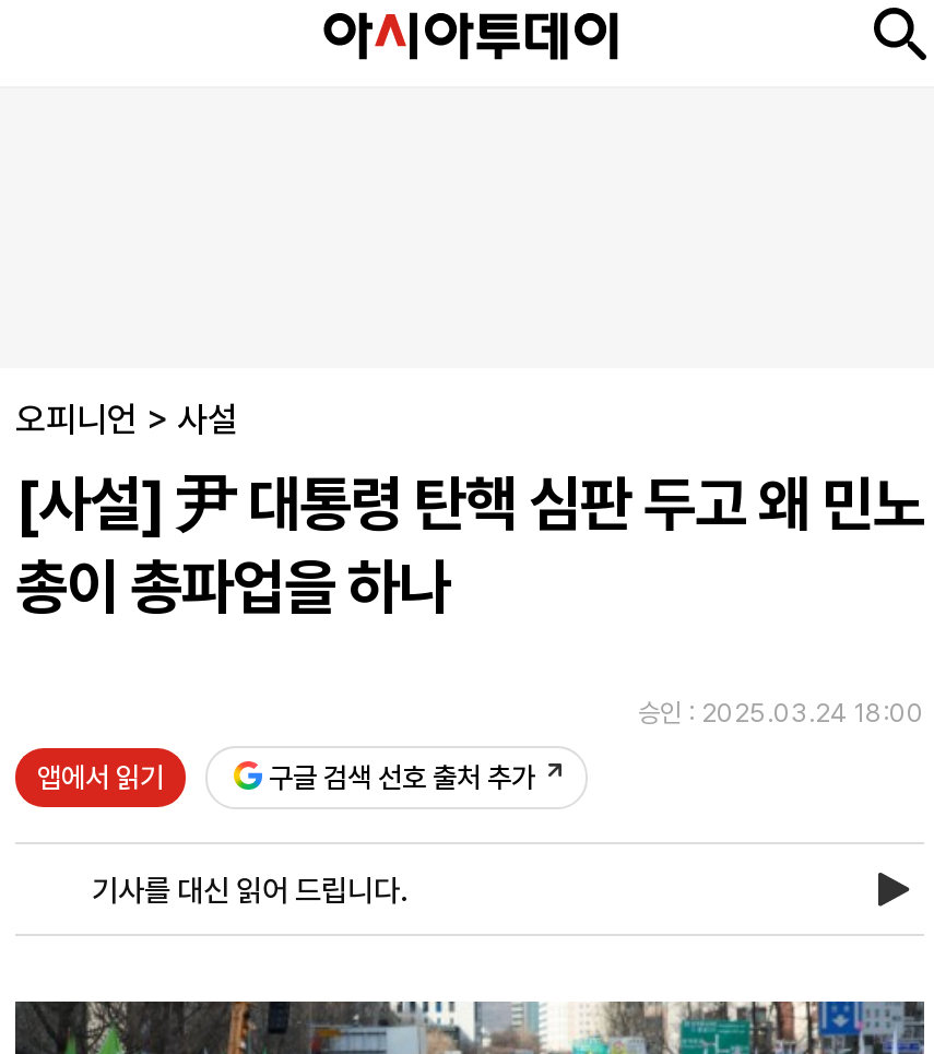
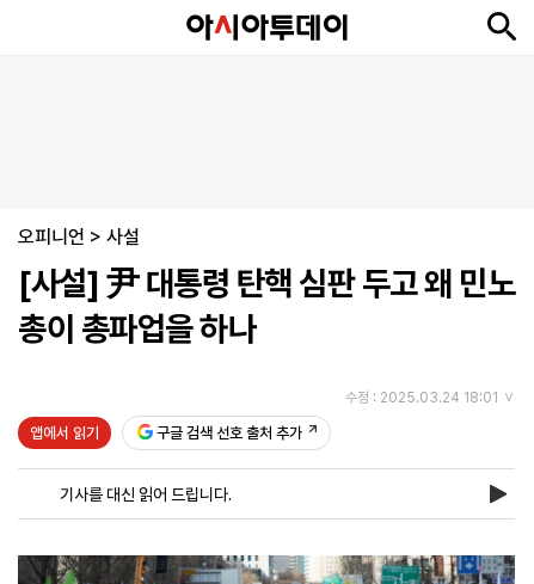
- 승인 : 2025.03.24 18:00
+ 수정 : 2025.03.24 18:01
